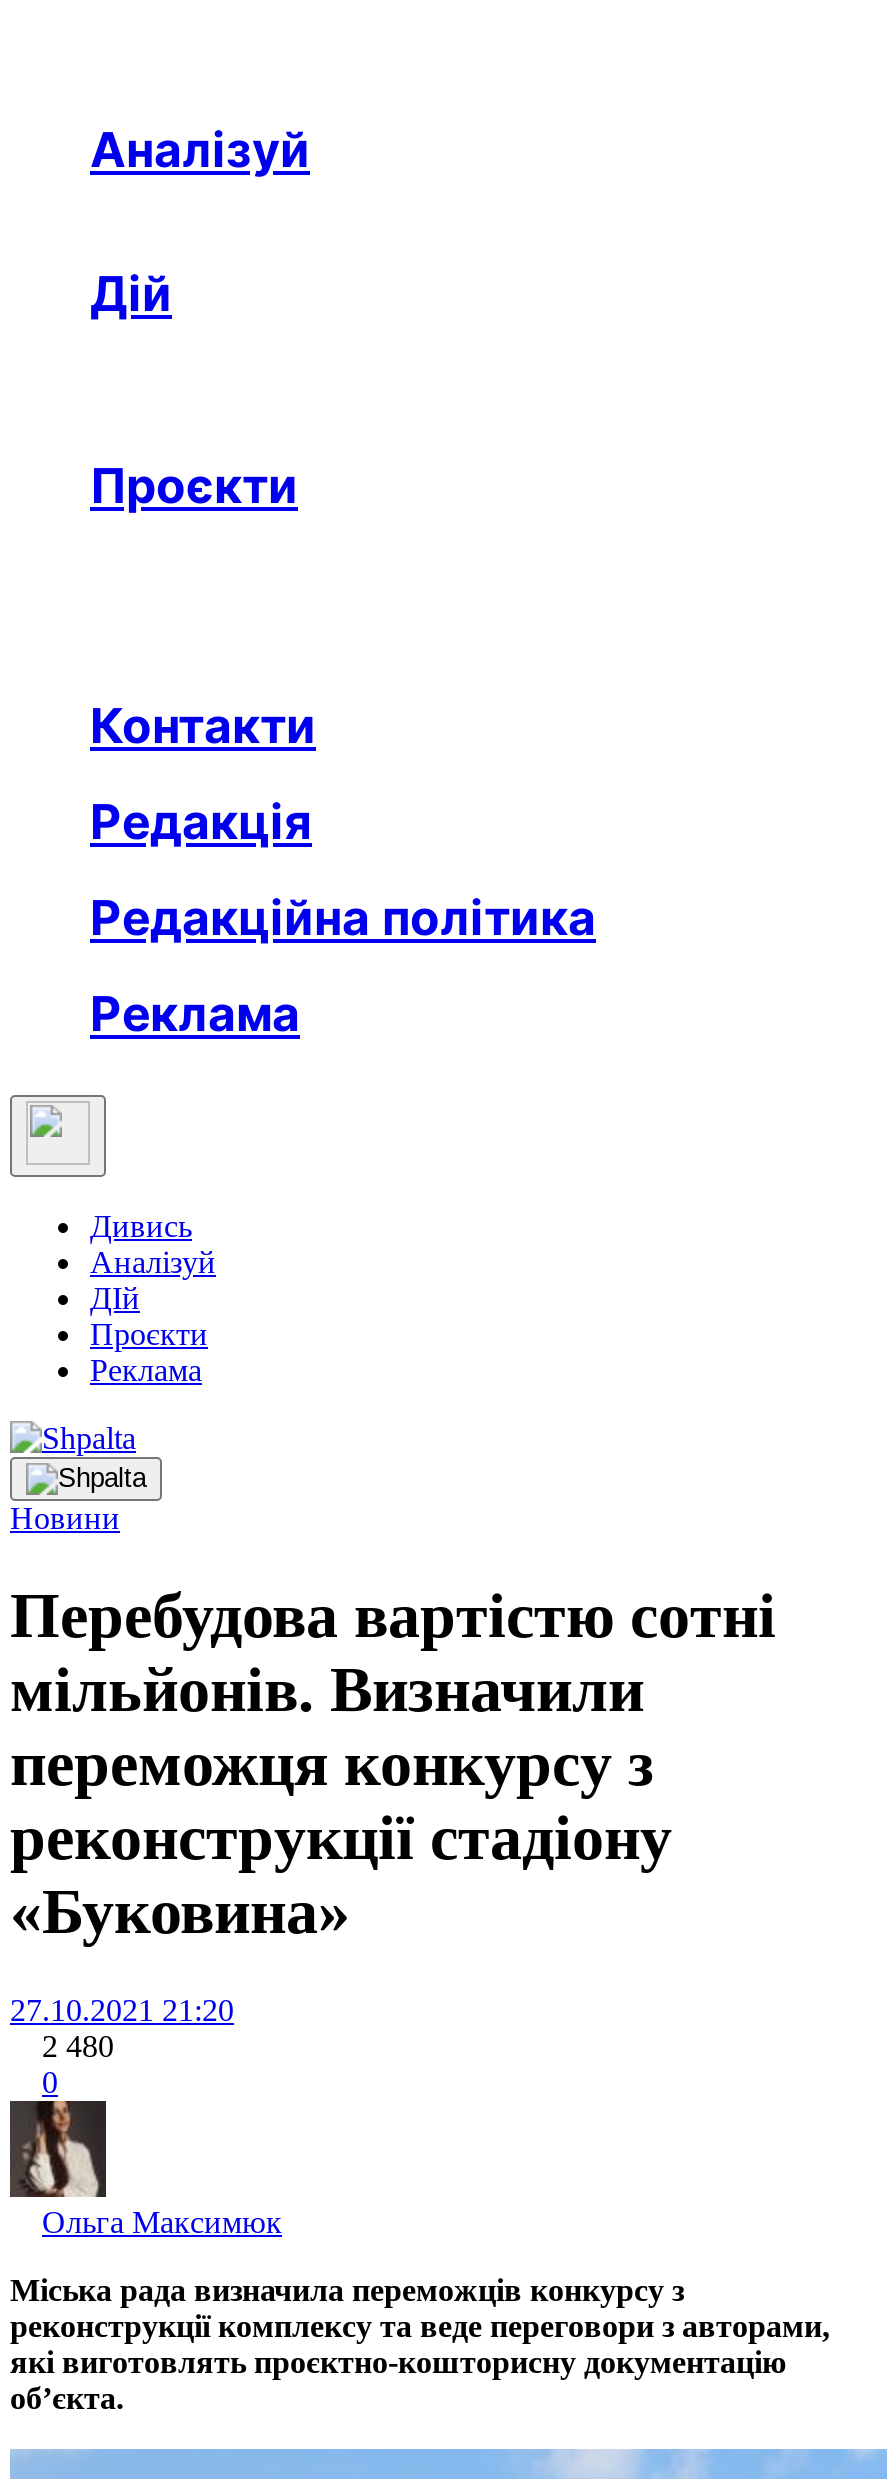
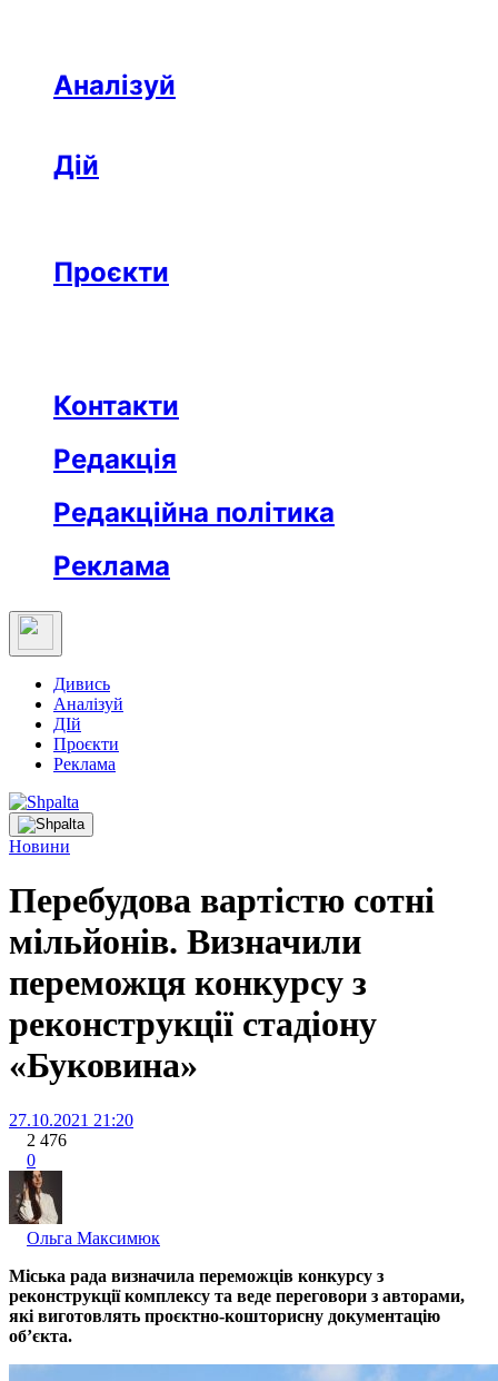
- 2 480
+ 2 476
